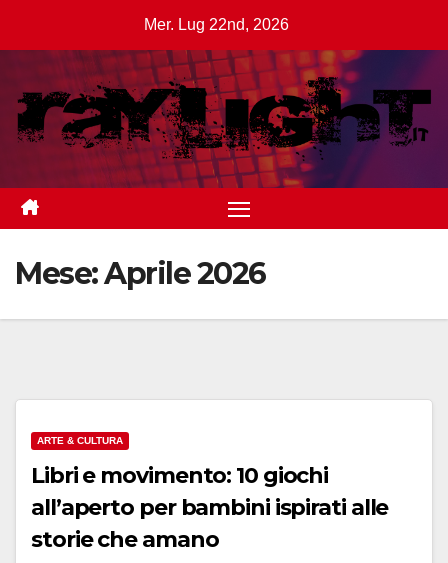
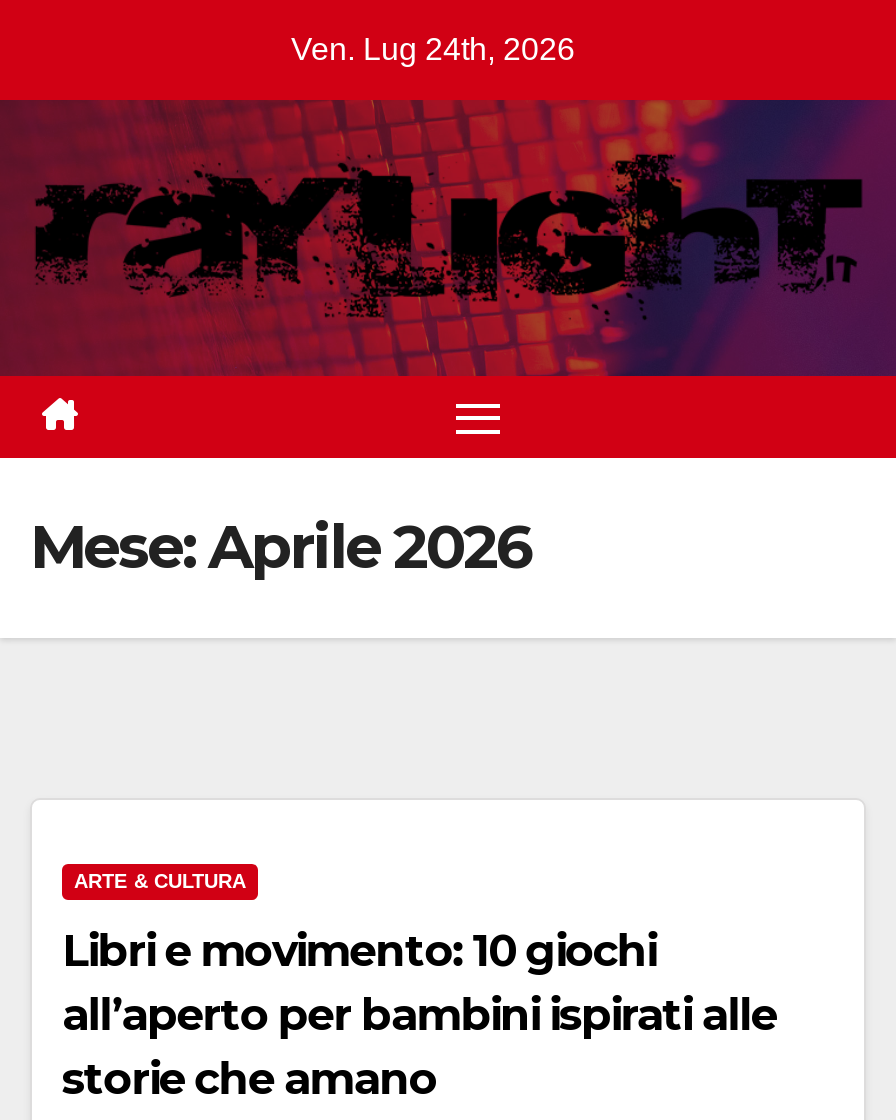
- Mer. Lug 22nd, 2026
+ Ven. Lug 24th, 2026
